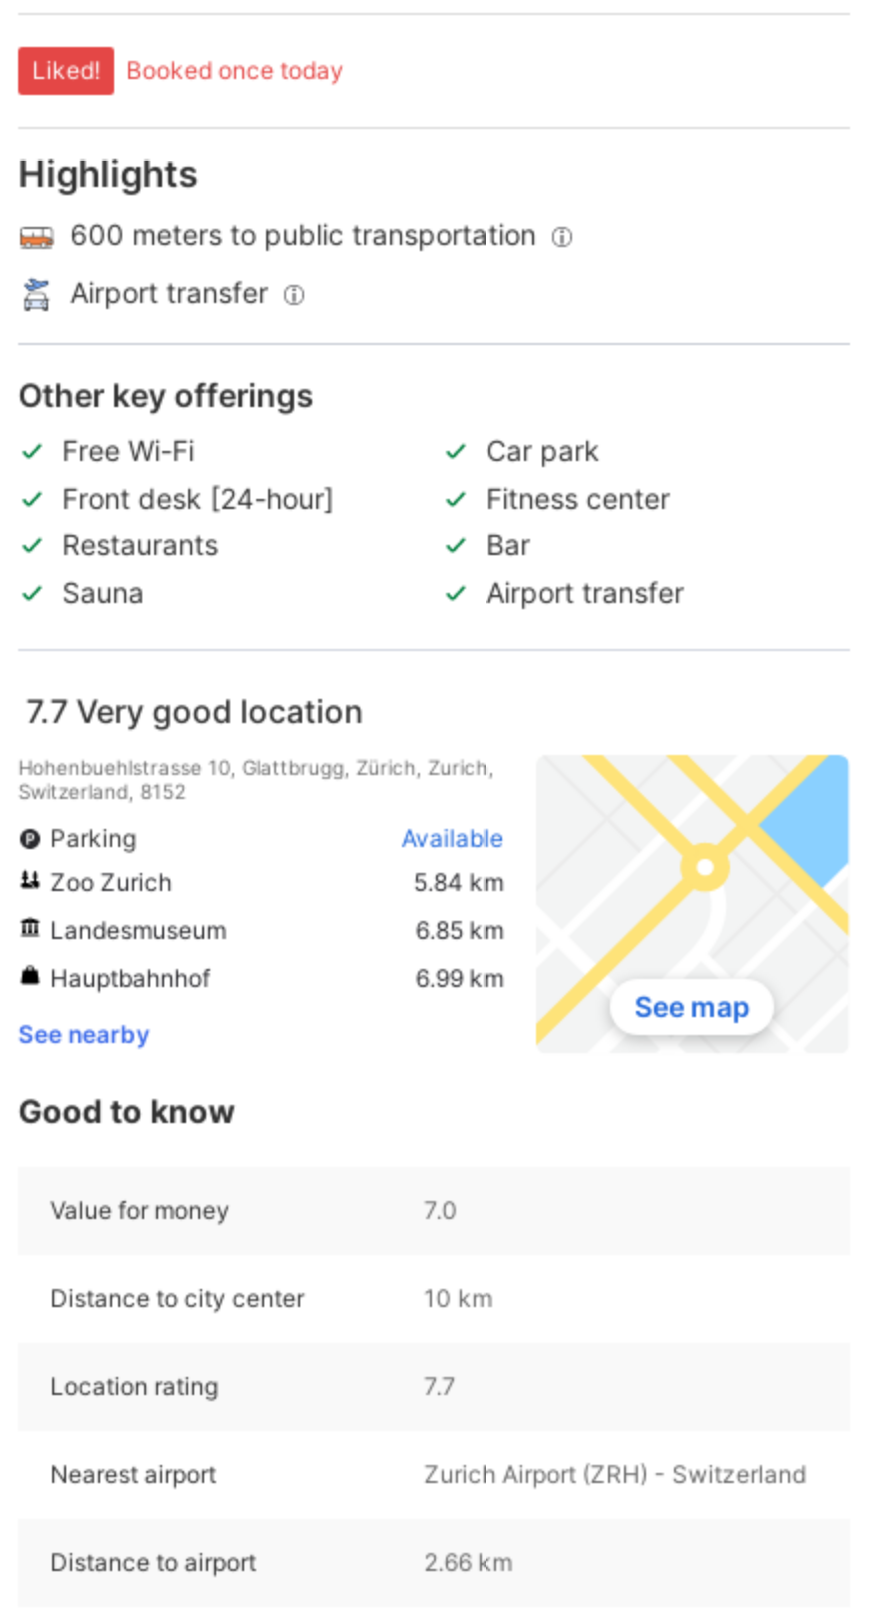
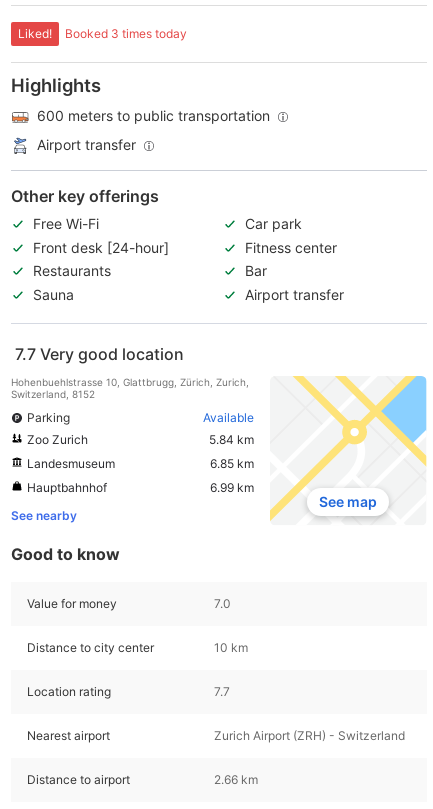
- Booked once today
+ Booked 3 times today
